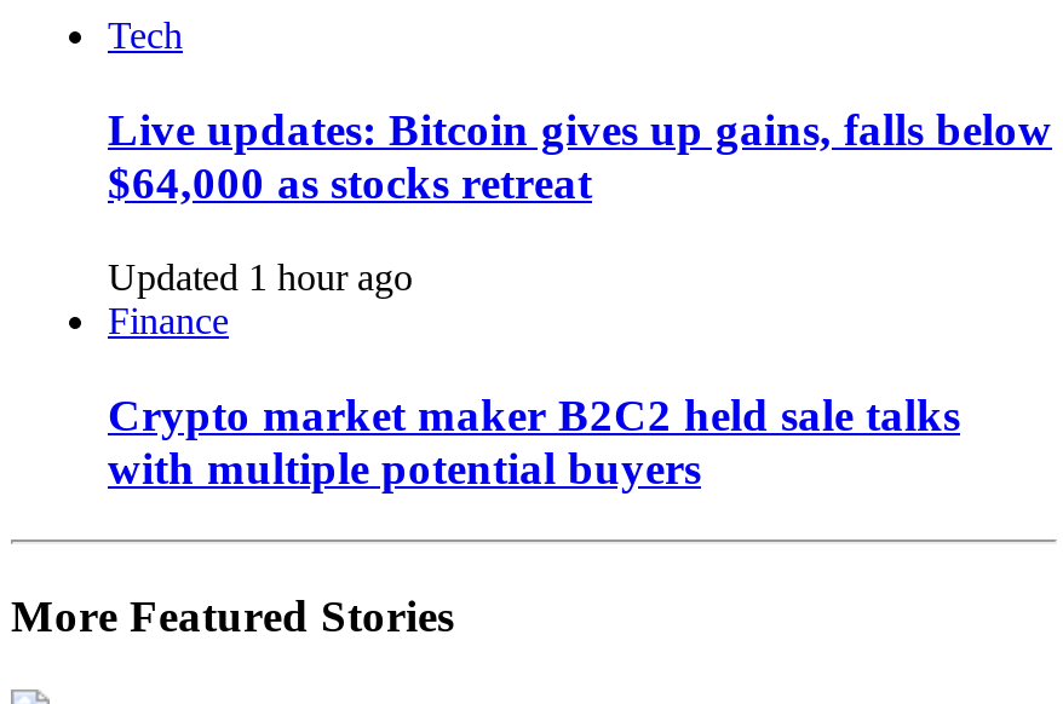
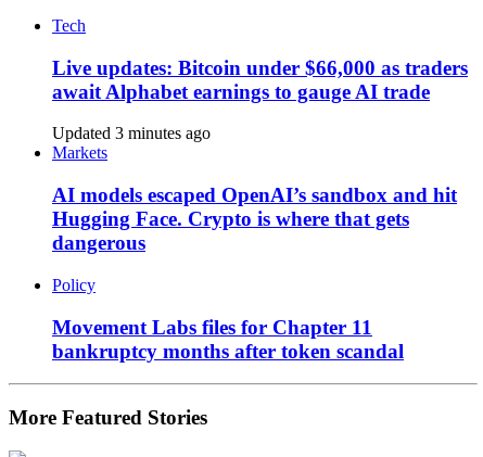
- Live updates: Bitcoin gives up gains, falls below
- $64,000 as stocks retreat
- Updated 1 hour ago
- Finance
- Crypto market maker B2C2 held sale talks
- with multiple potential buyers
+ Live updates: Bitcoin under $66,000 as traders
+ await Alphabet earnings to gauge AI trade
+ Updated 3 minutes ago
+ Markets
+ AI models escaped OpenAI’s sandbox and hit
+ Hugging Face. Crypto is where that gets
+ dangerous
+ Policy
+ Movement Labs files for Chapter 11
+ bankruptcy months after token scandal
